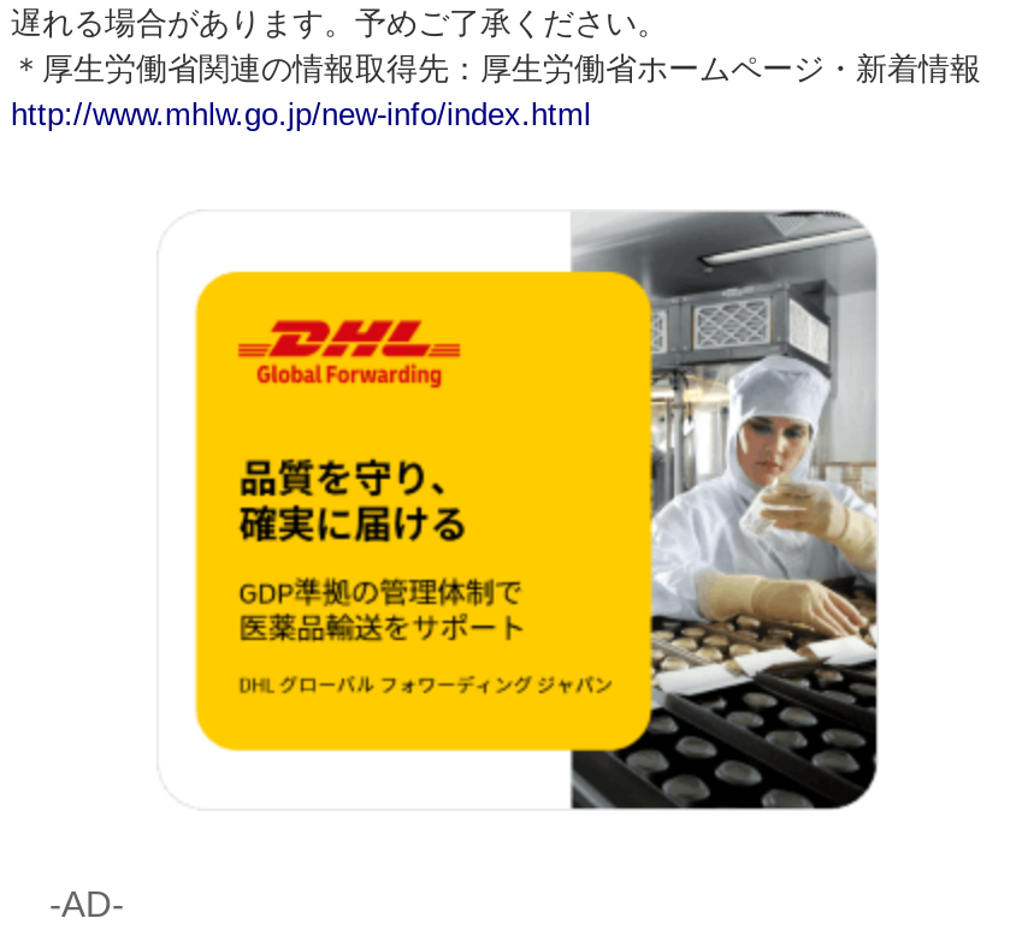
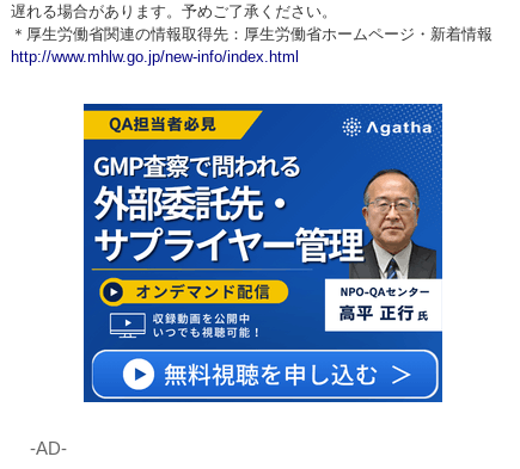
- [image]
+ [image]
